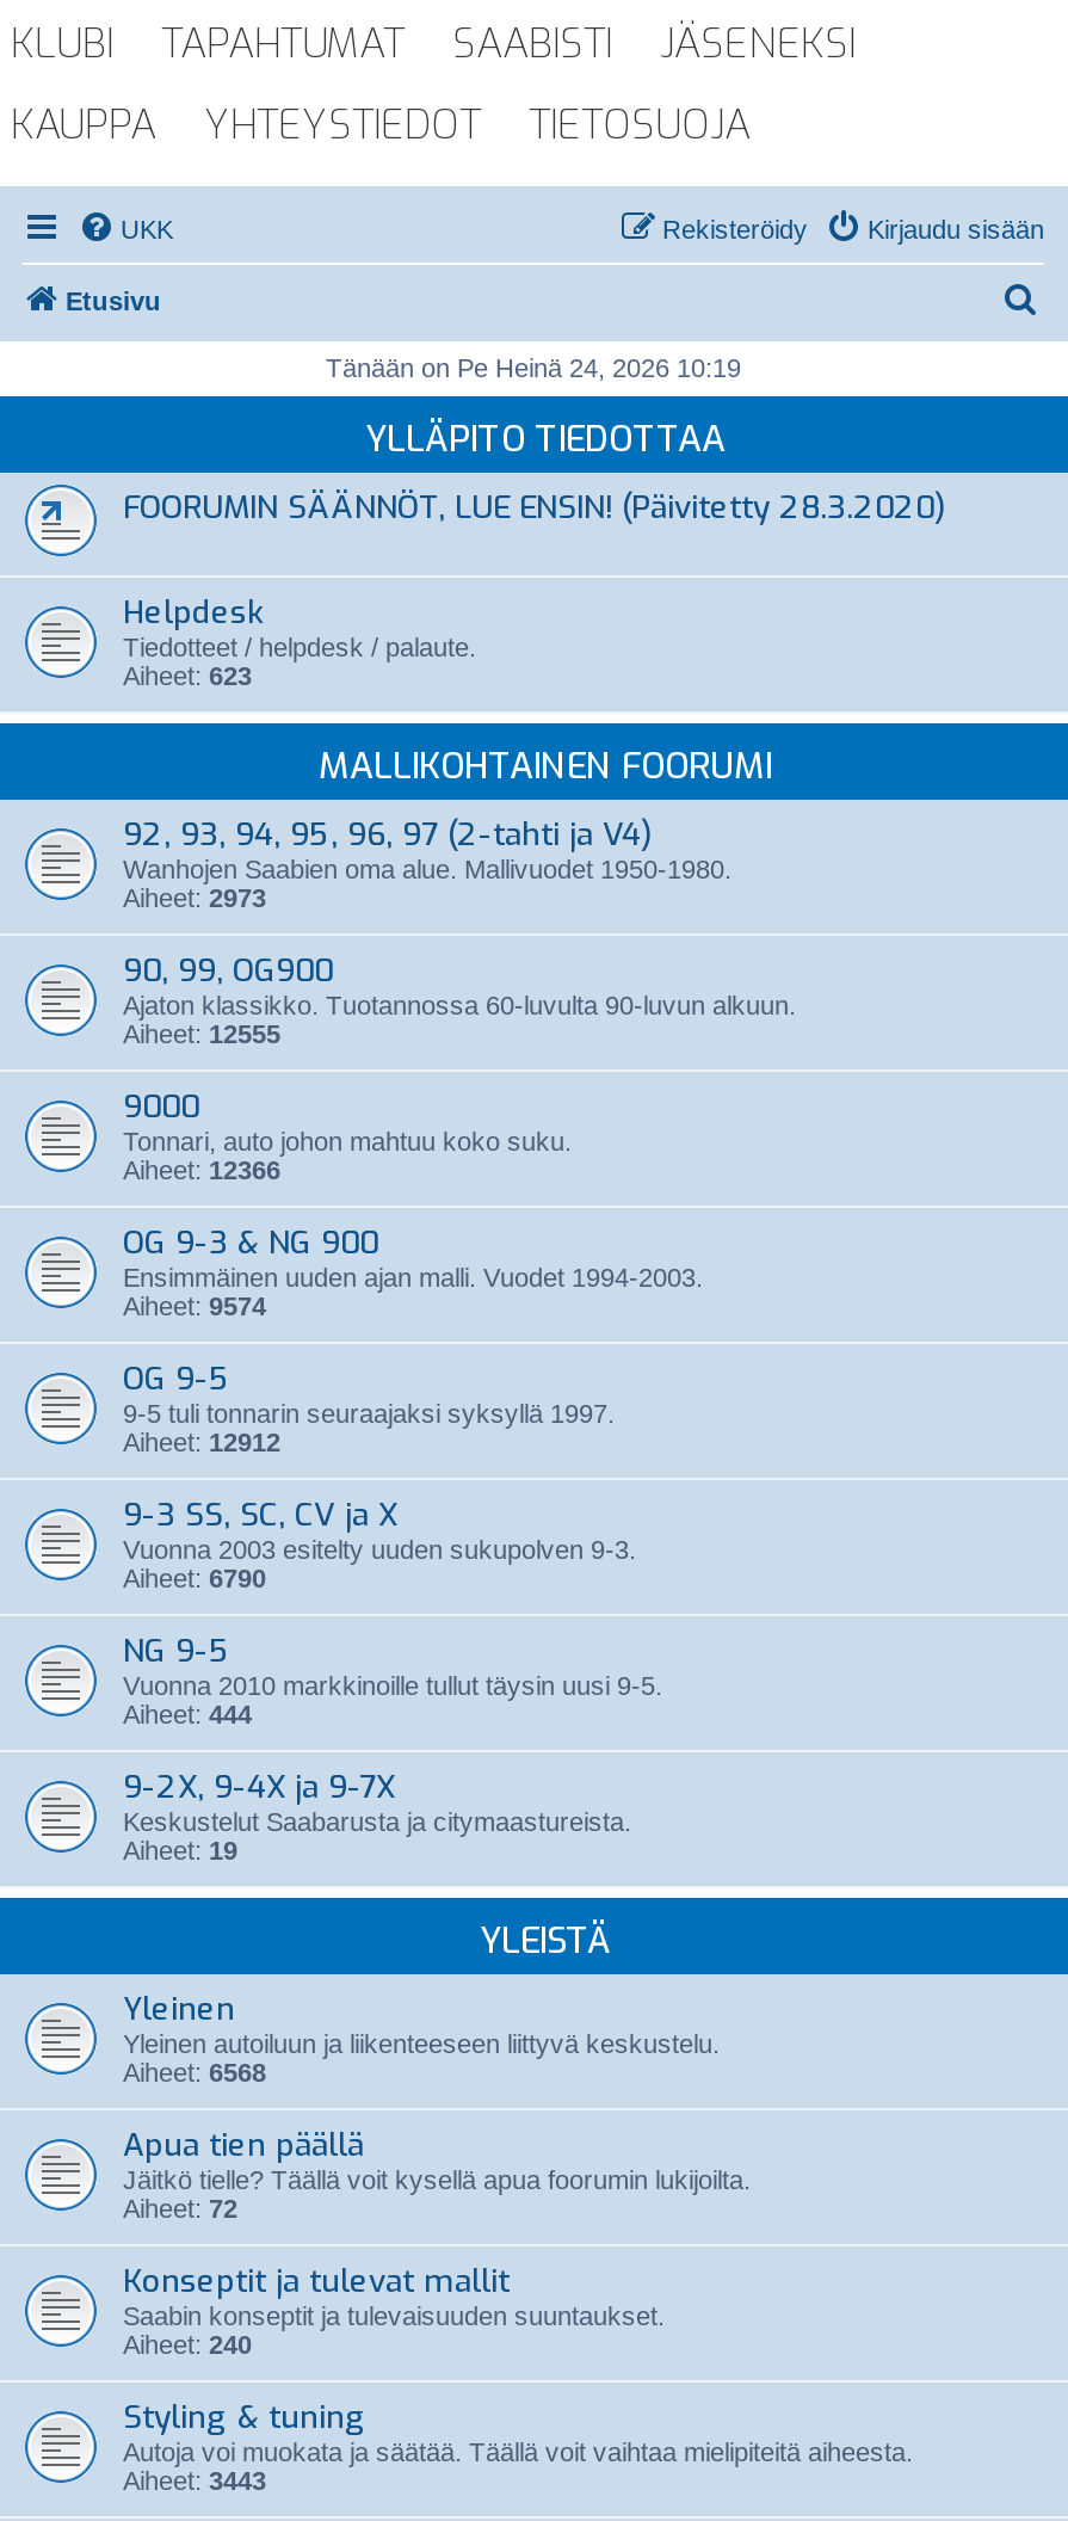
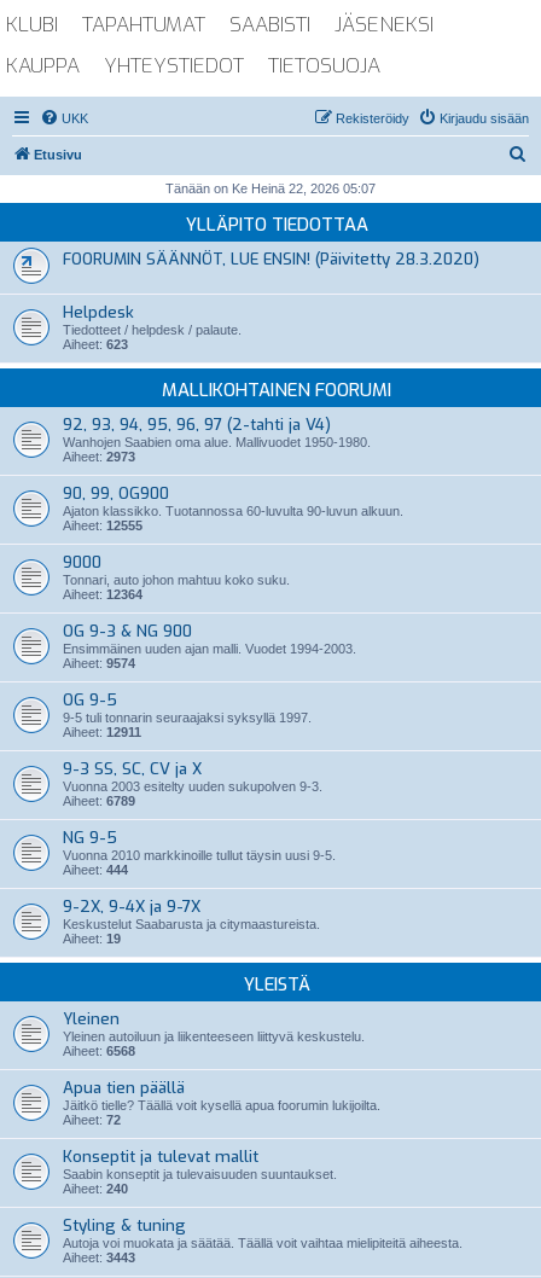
- Tänään on Pe Heinä 24, 2026 10:19
+ Tänään on Ke Heinä 22, 2026 05:07

- Aiheet: 12366
+ Aiheet: 12364

- Aiheet: 12912
+ Aiheet: 12911

- Aiheet: 6790
+ Aiheet: 6789
